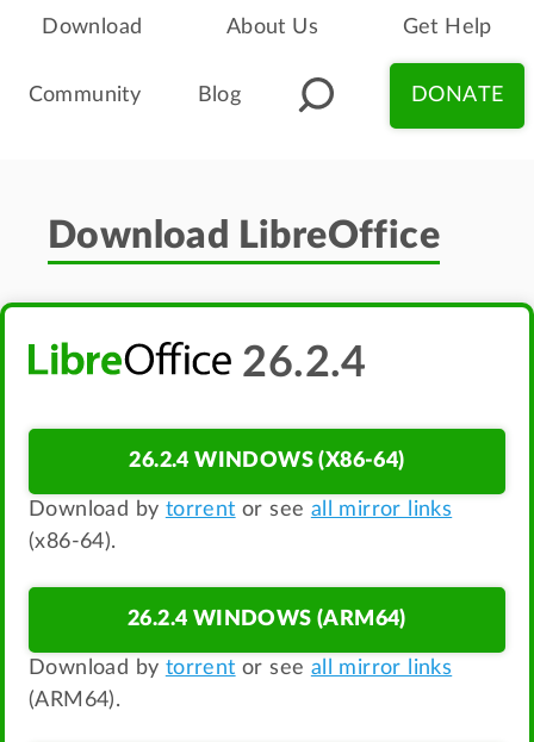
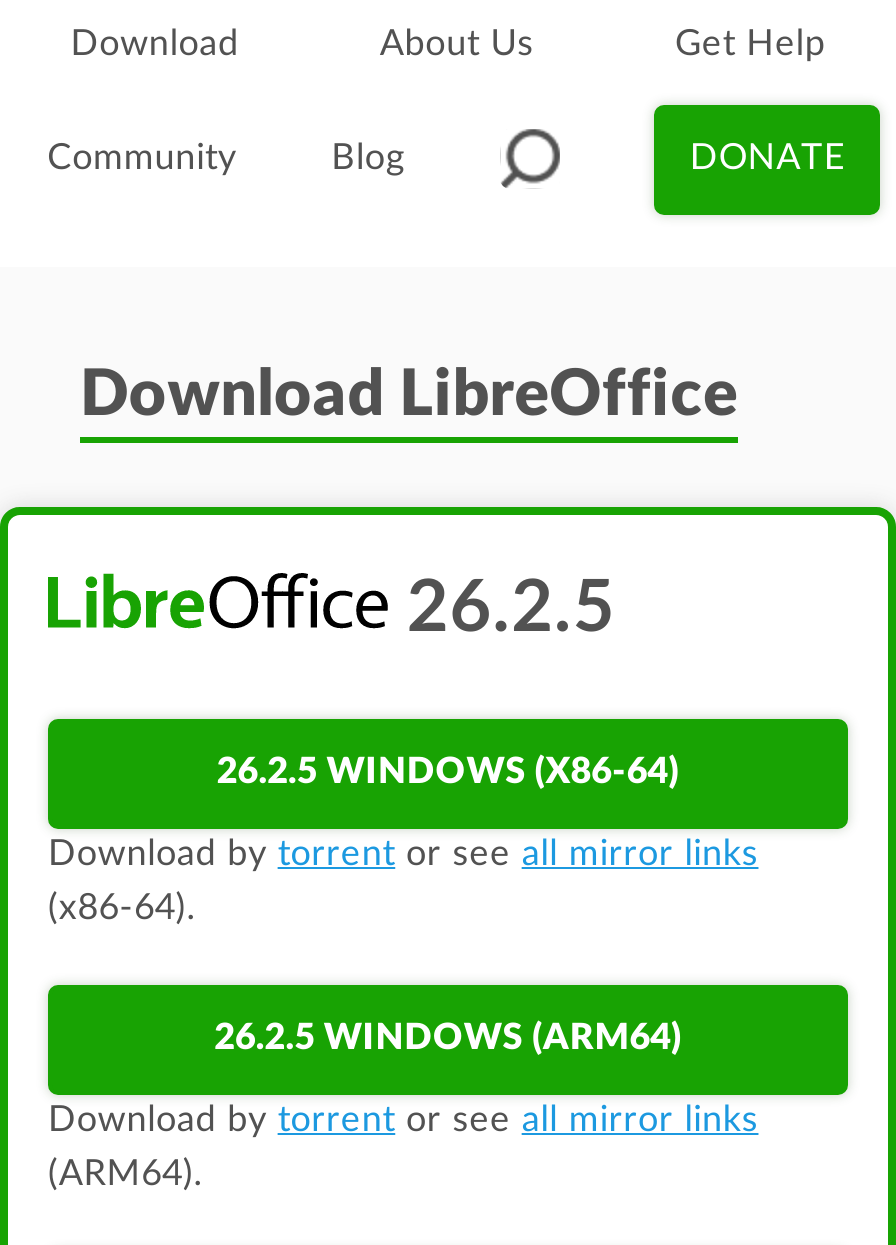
- 26.2.4
+ 26.2.5

- 26.2.4 WINDOWS (X86-64)
+ 26.2.5 WINDOWS (X86-64)

- 26.2.4 WINDOWS (ARM64)
+ 26.2.5 WINDOWS (ARM64)
